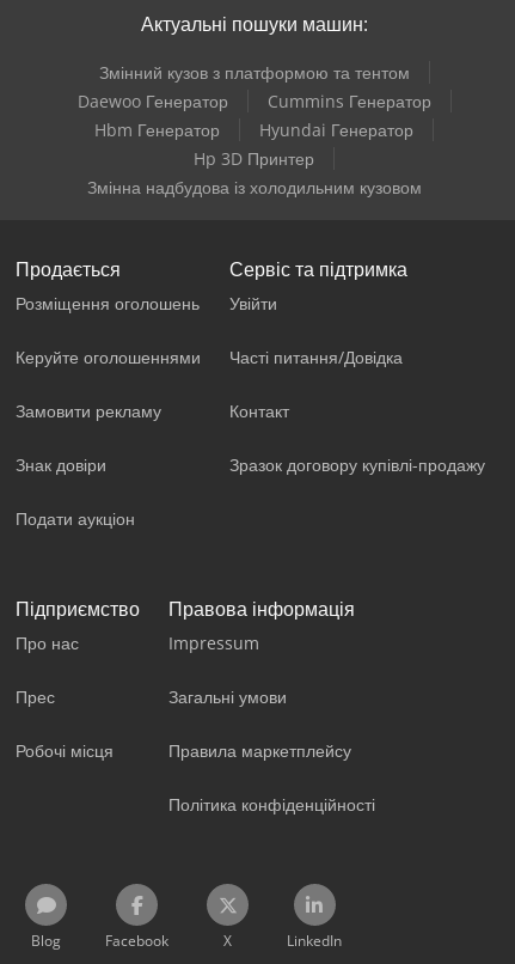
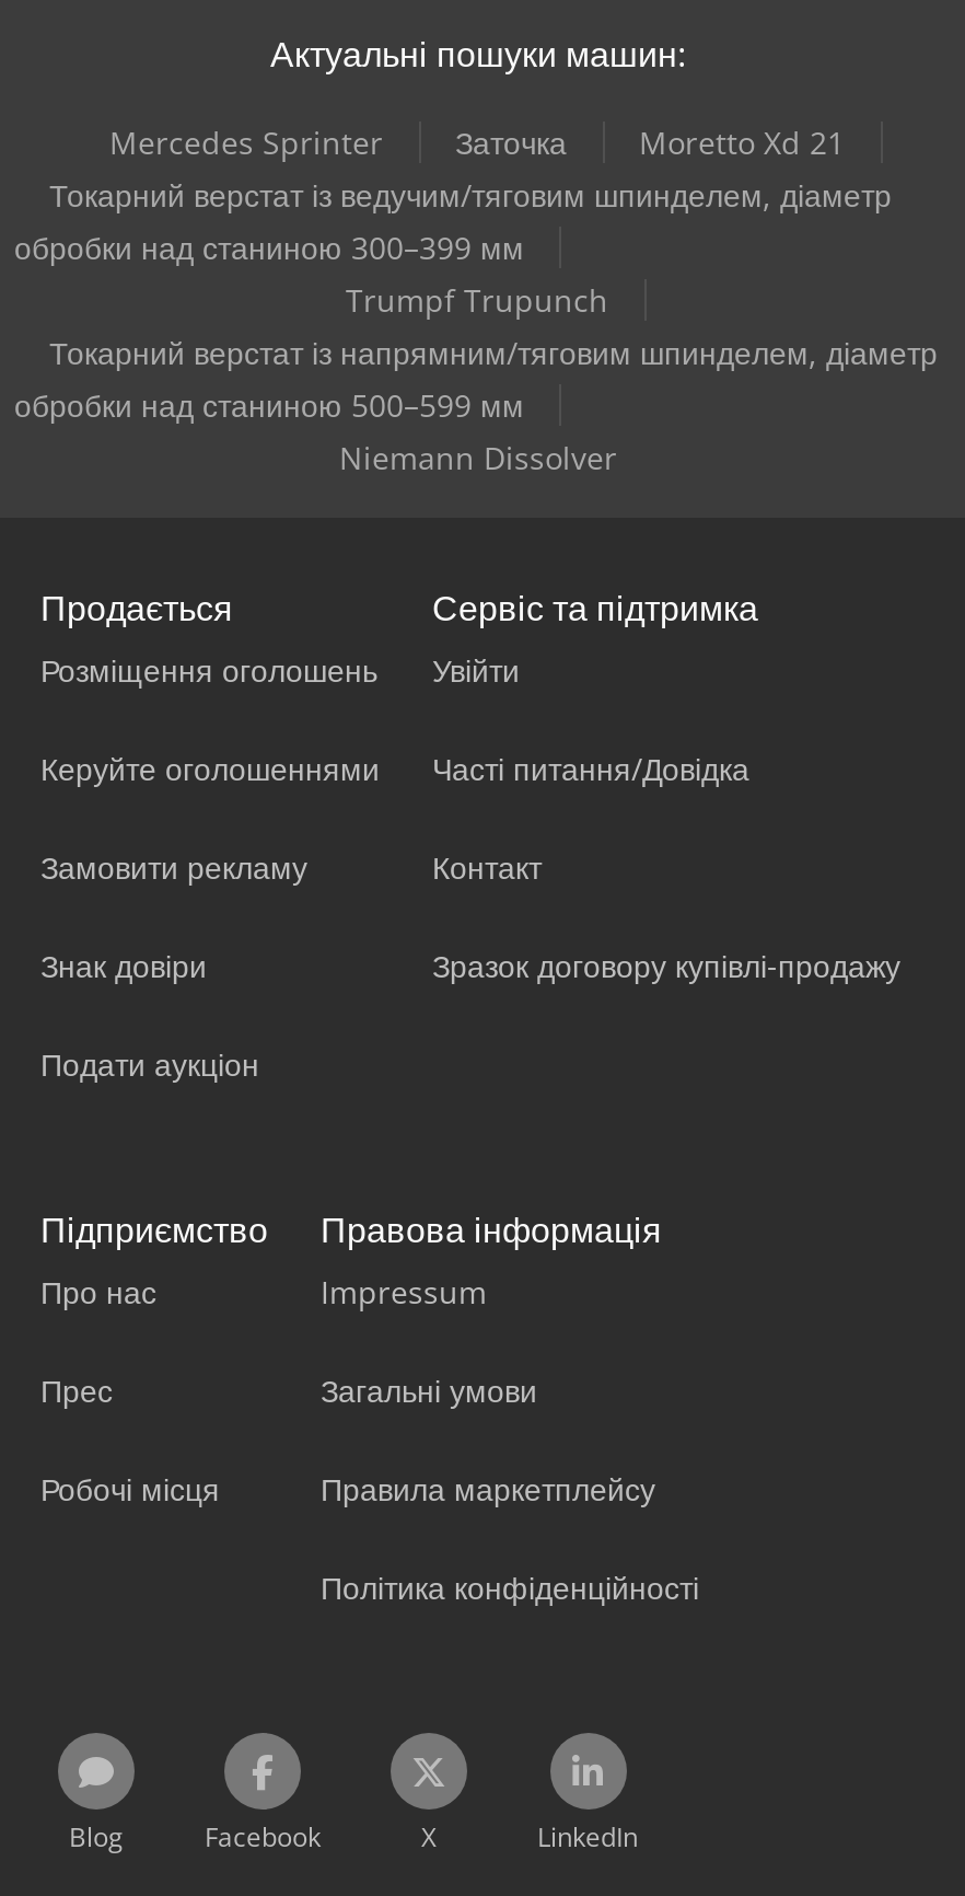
- Змінний кузов з платформою та тентом
- Daewoo Генератор
- Cummins Генератор
- Hbm Генератор
- Hyundai Генератор
- Hp 3D Принтер
- Змінна надбудова із холодильним кузовом
+ Mercedes Sprinter
+ Заточка
+ Moretto Xd 21
+ Токарний верстат із ведучим/тяговим шпинделем, діаметр
+ обробки над станиною 300–399 мм
+ Trumpf Trupunch
+ Токарний верстат із напрямним/тяговим шпинделем, діаметр
+ обробки над станиною 500–599 мм
+ Niemann Dissolver
